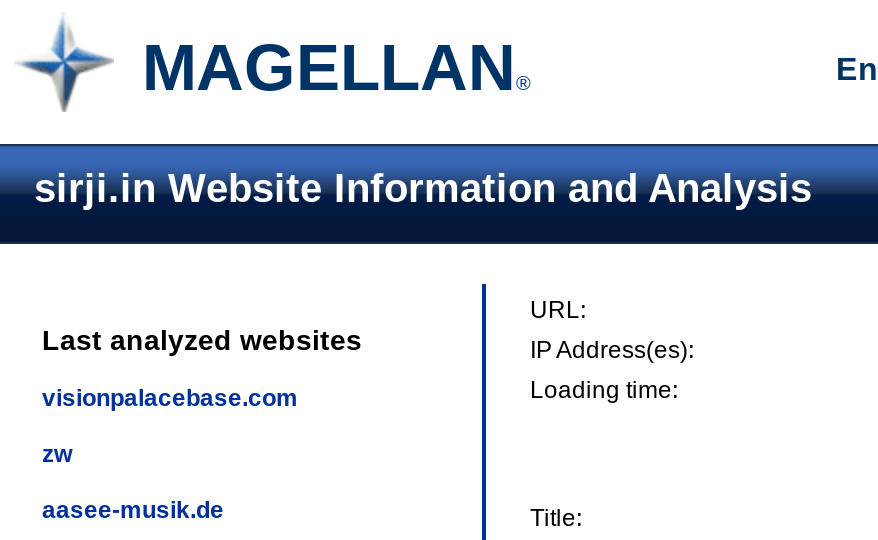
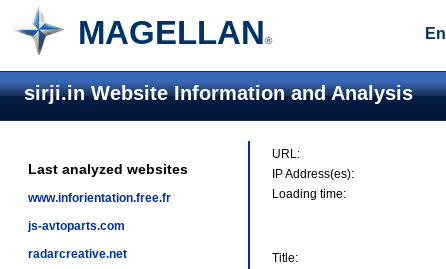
- visionpalacebase.com
+ www.inforientation.free.fr

- zw
+ js-avtoparts.com

- aasee-musik.de
+ radarcreative.net
